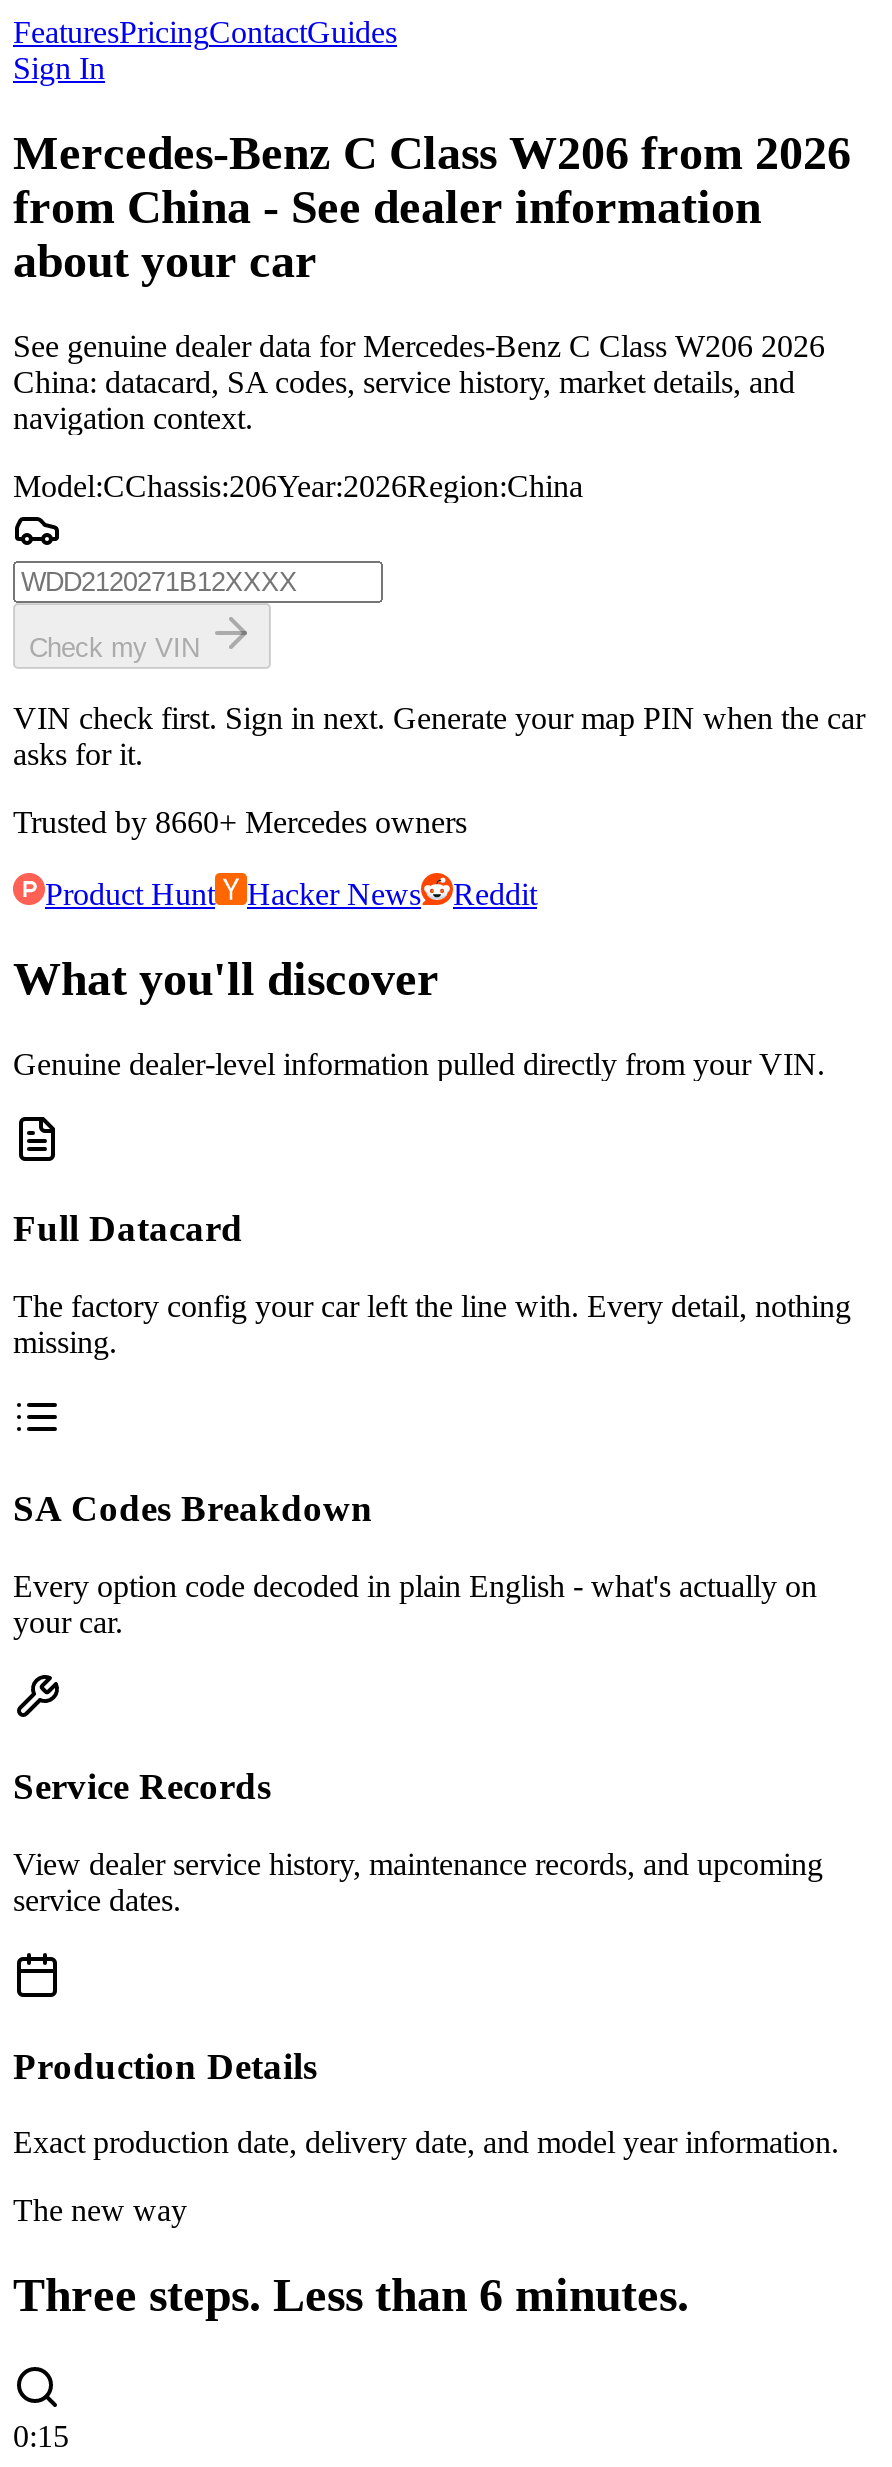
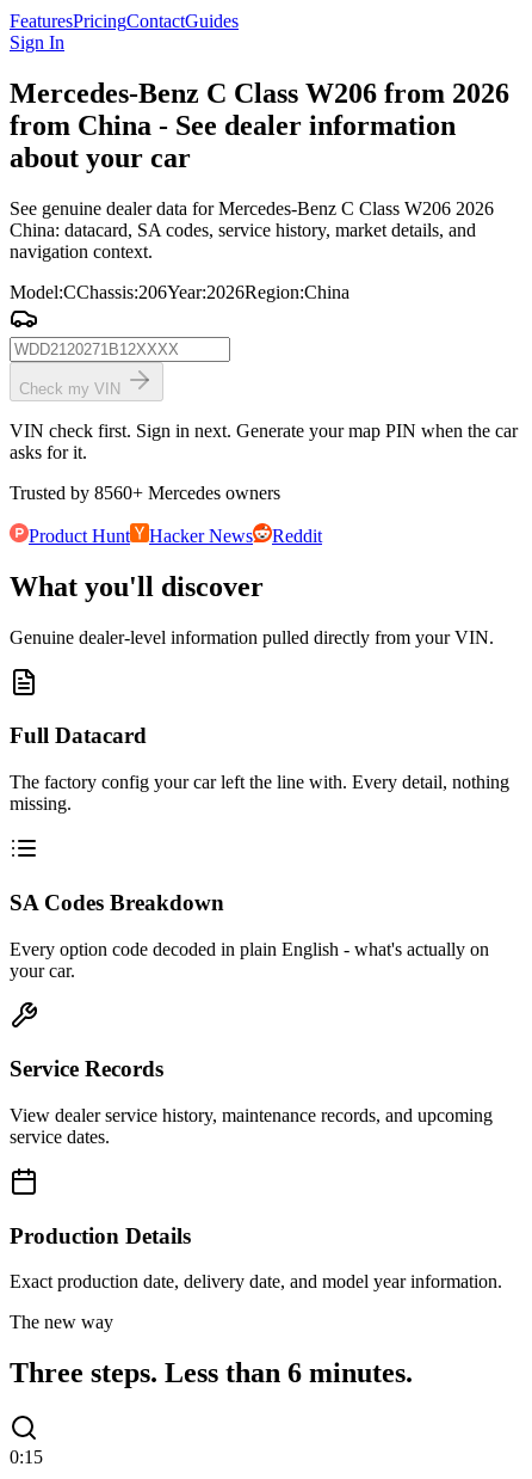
- Trusted by 8660+ Mercedes owners
+ Trusted by 8560+ Mercedes owners
